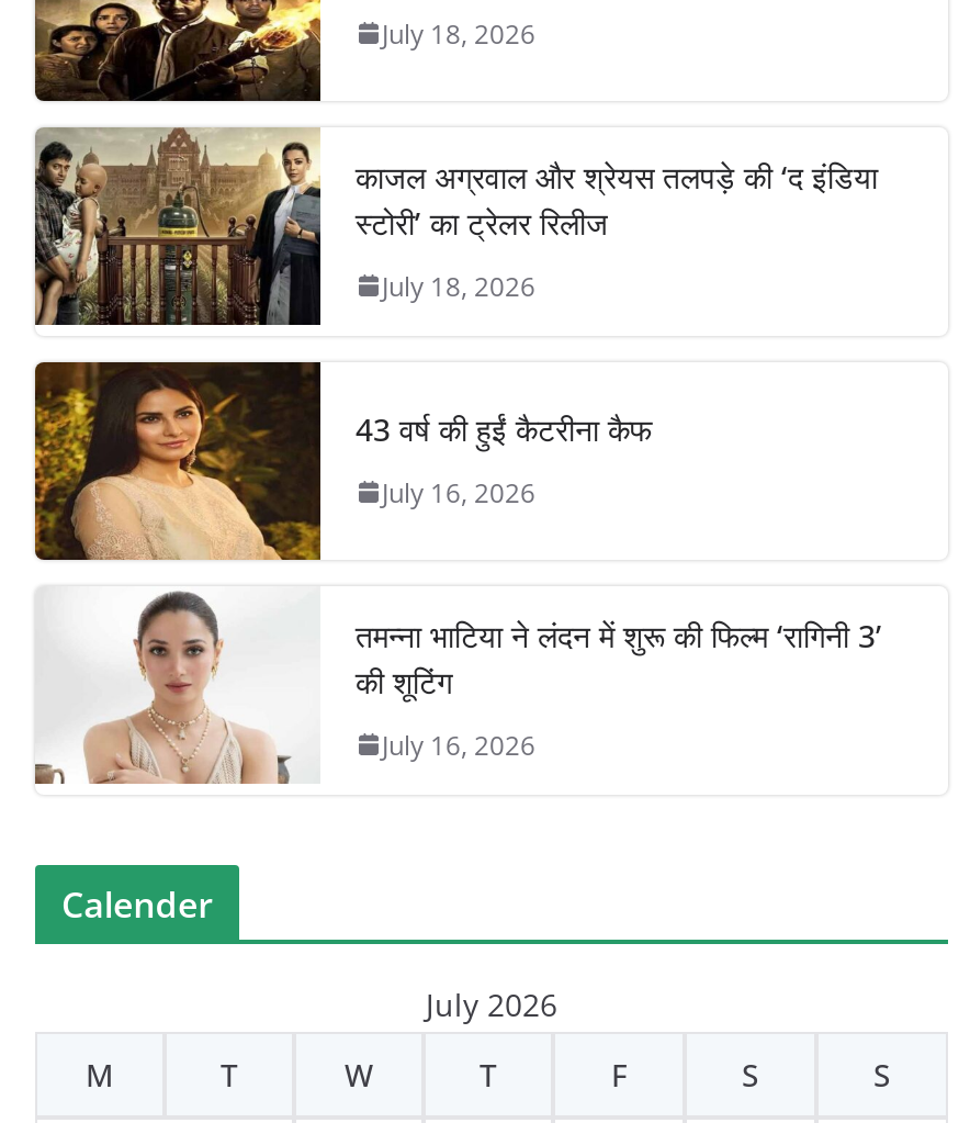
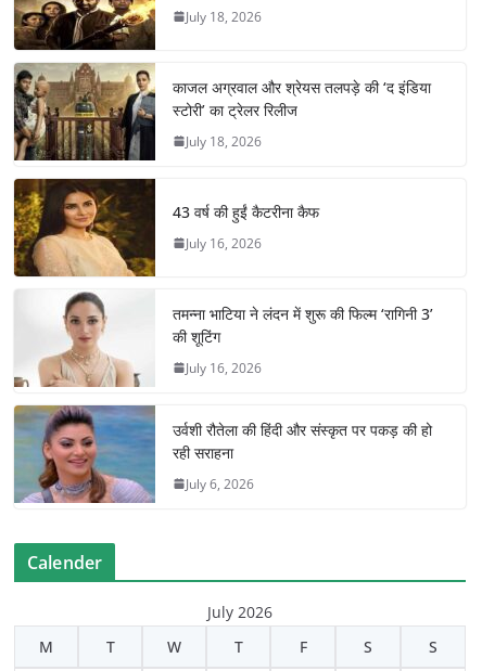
+ [image]
+ उर्वशी रौतेला की हिंदी और संस्कृत पर पकड़ की हो
+ रही सराहना
+ July 6, 2026
